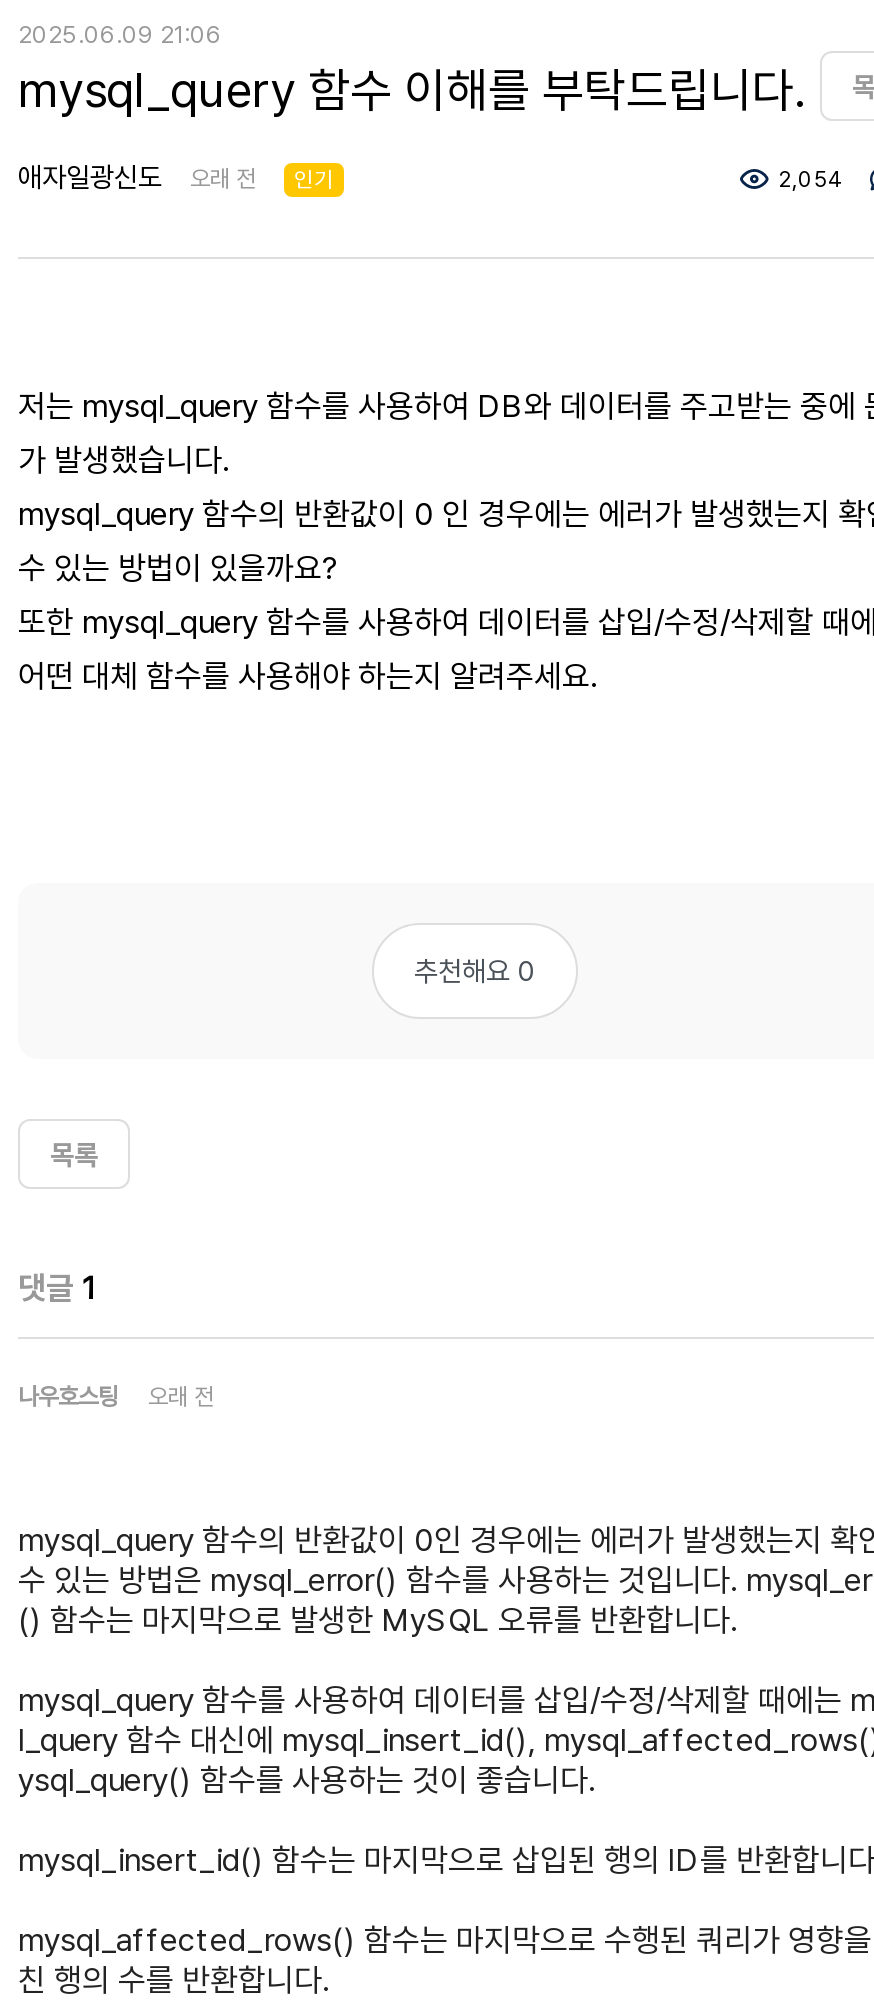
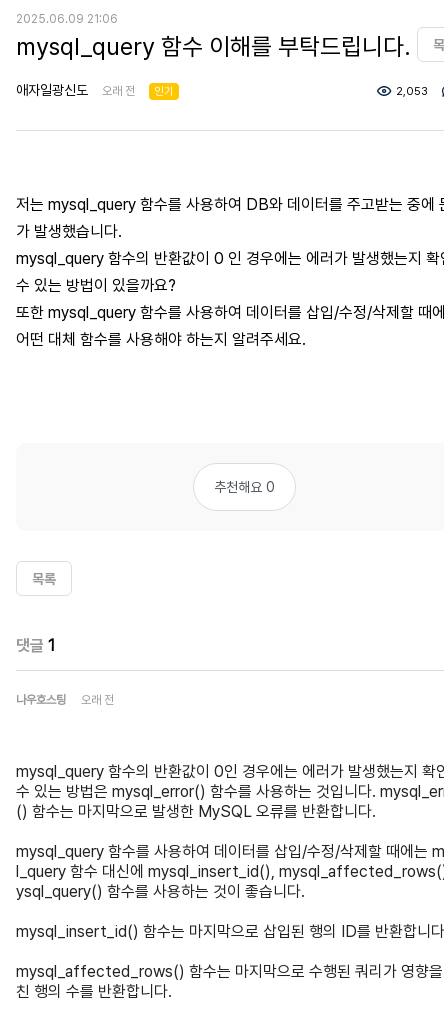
- 2,054
+ 2,053
